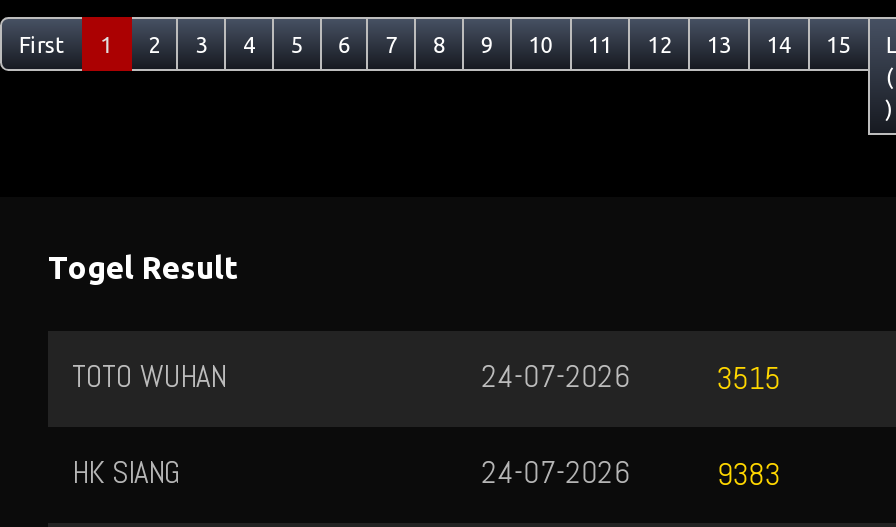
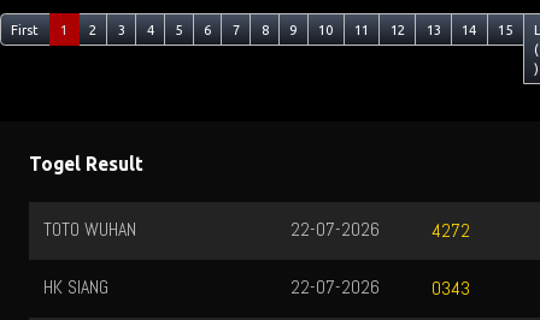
- 24-07-2026
+ 22-07-2026

- 3515
+ 4272

- 24-07-2026
+ 22-07-2026

- 9383
+ 0343
